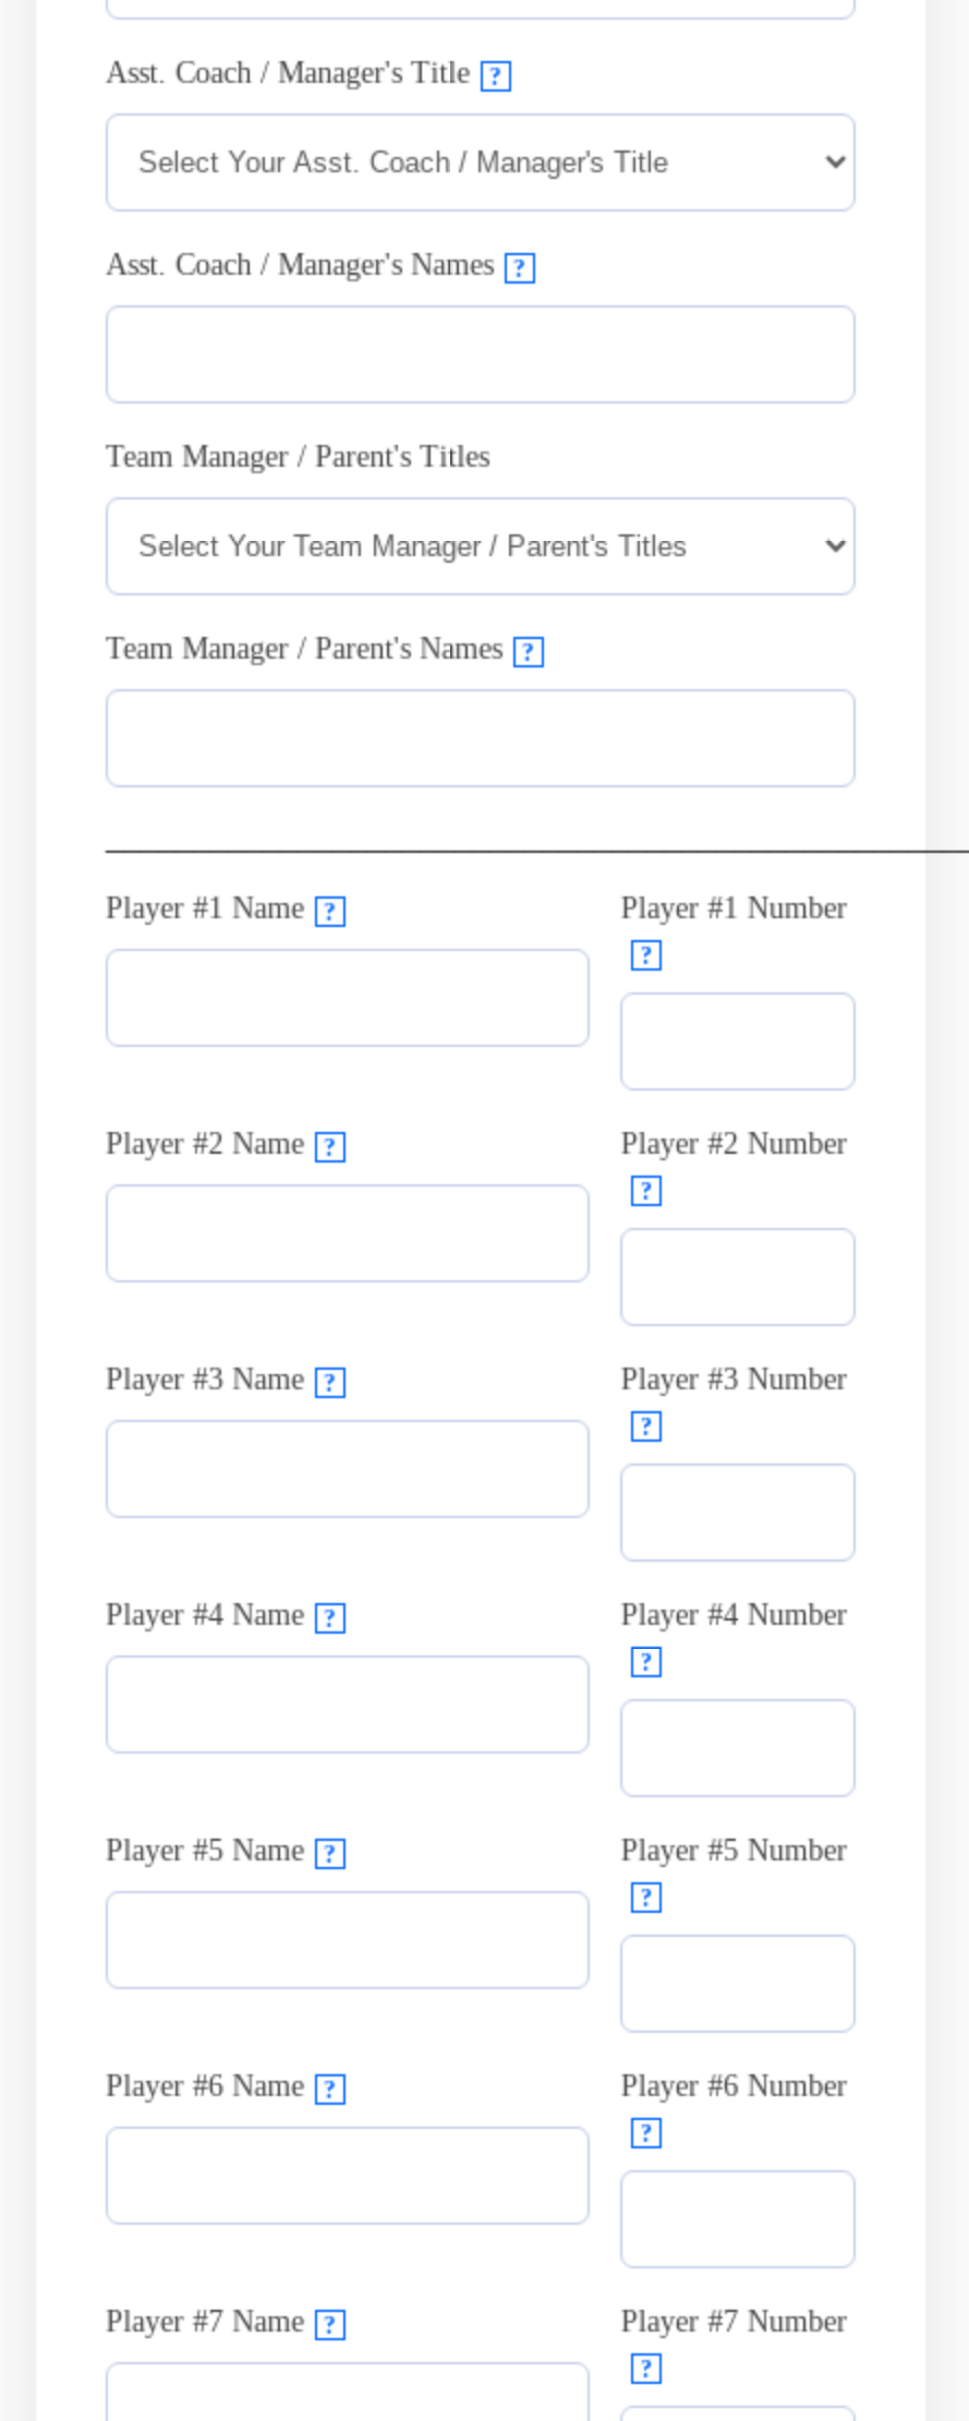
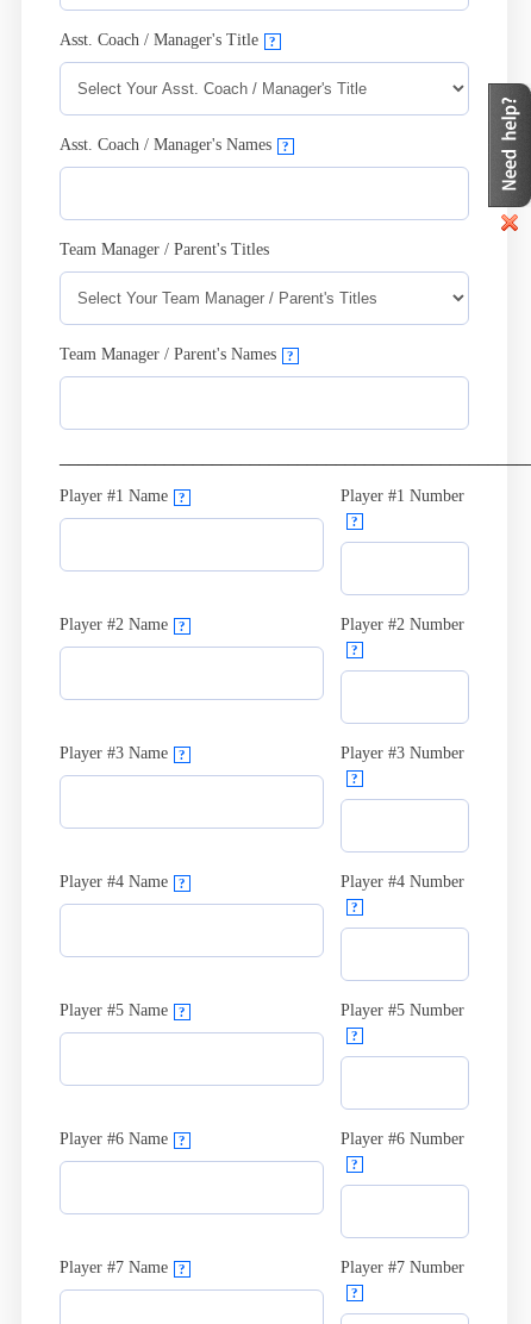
+ [image]
